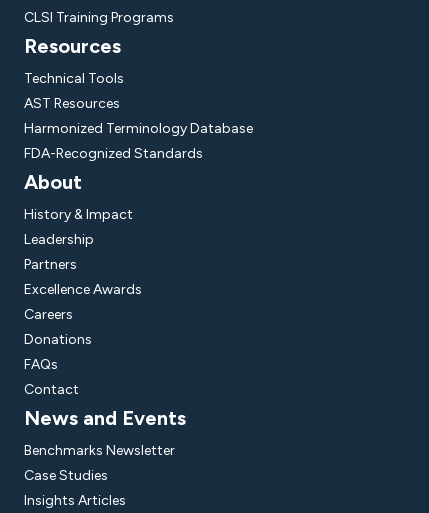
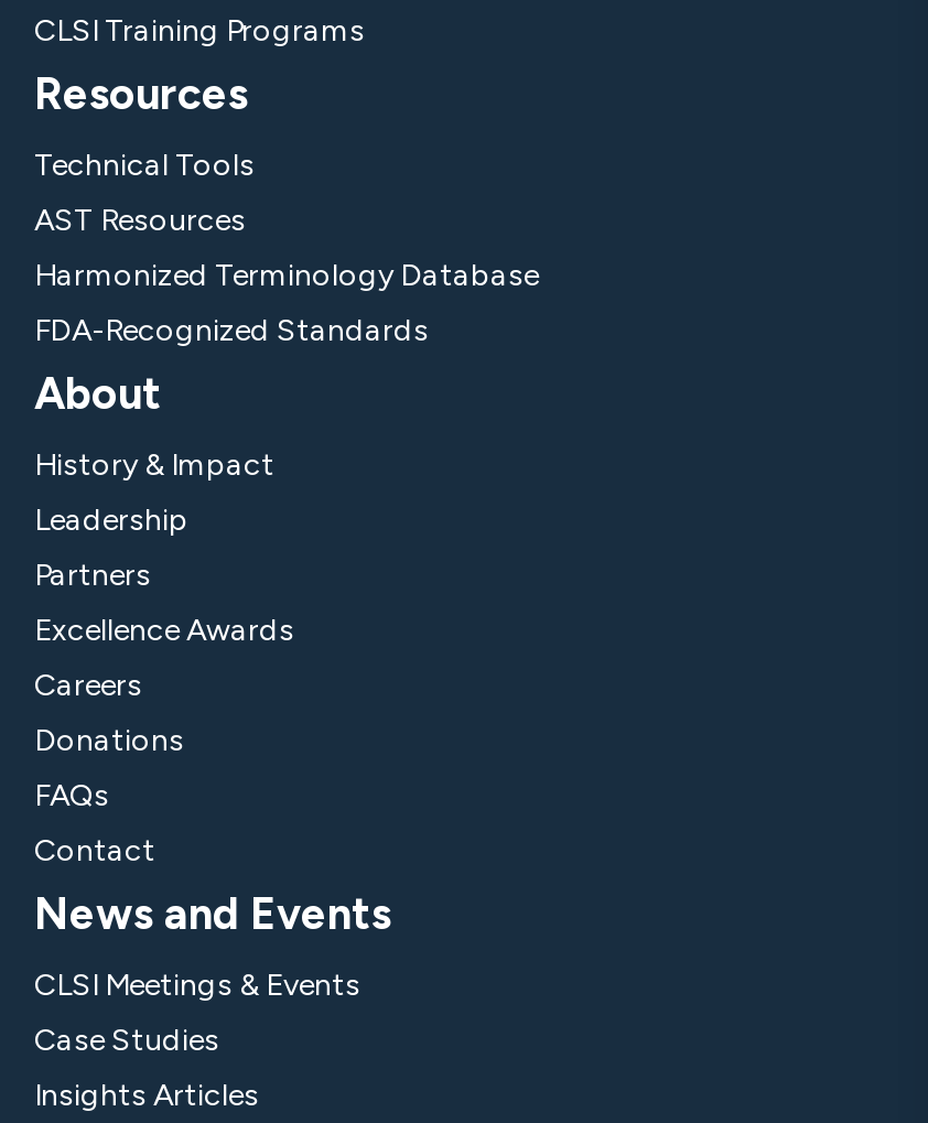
- Benchmarks Newsletter
+ CLSI Meetings & Events
